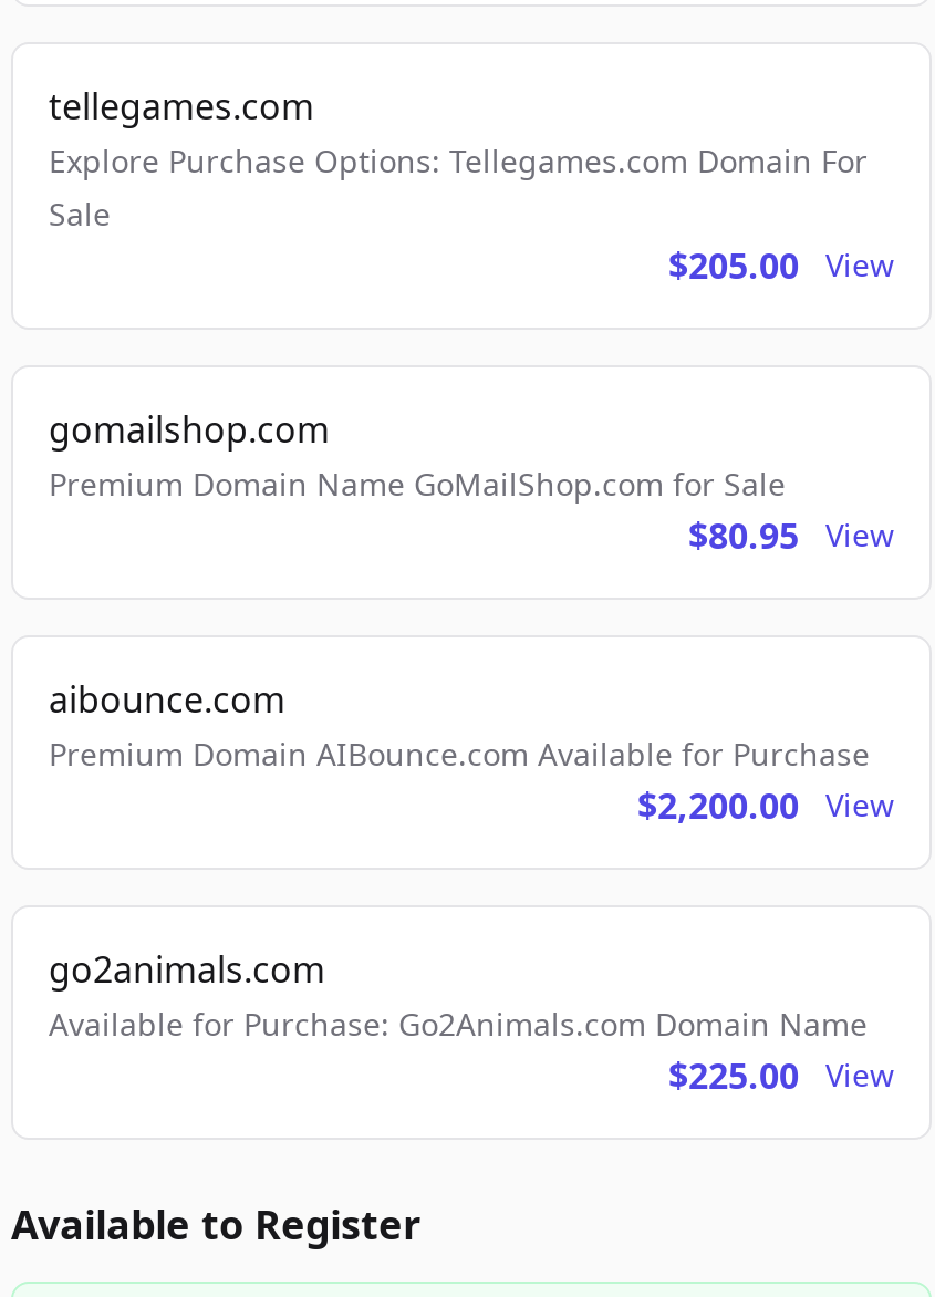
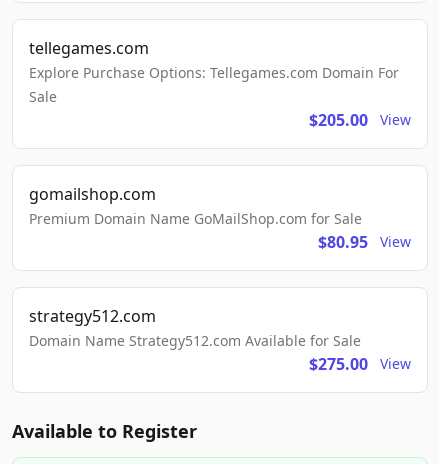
- aibounce.com
- Premium Domain AIBounce.com Available for Purchase
- $2,200.00
- View
- go2animals.com
- Available for Purchase: Go2Animals.com Domain Name
- $225.00
+ strategy512.com
+ Domain Name Strategy512.com Available for Sale
+ $275.00
